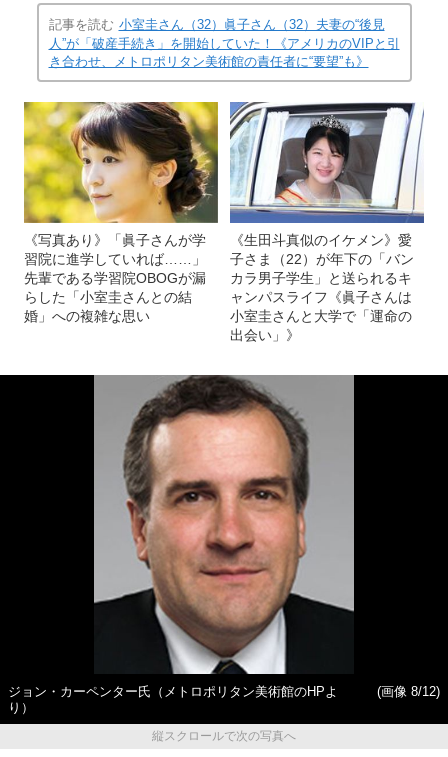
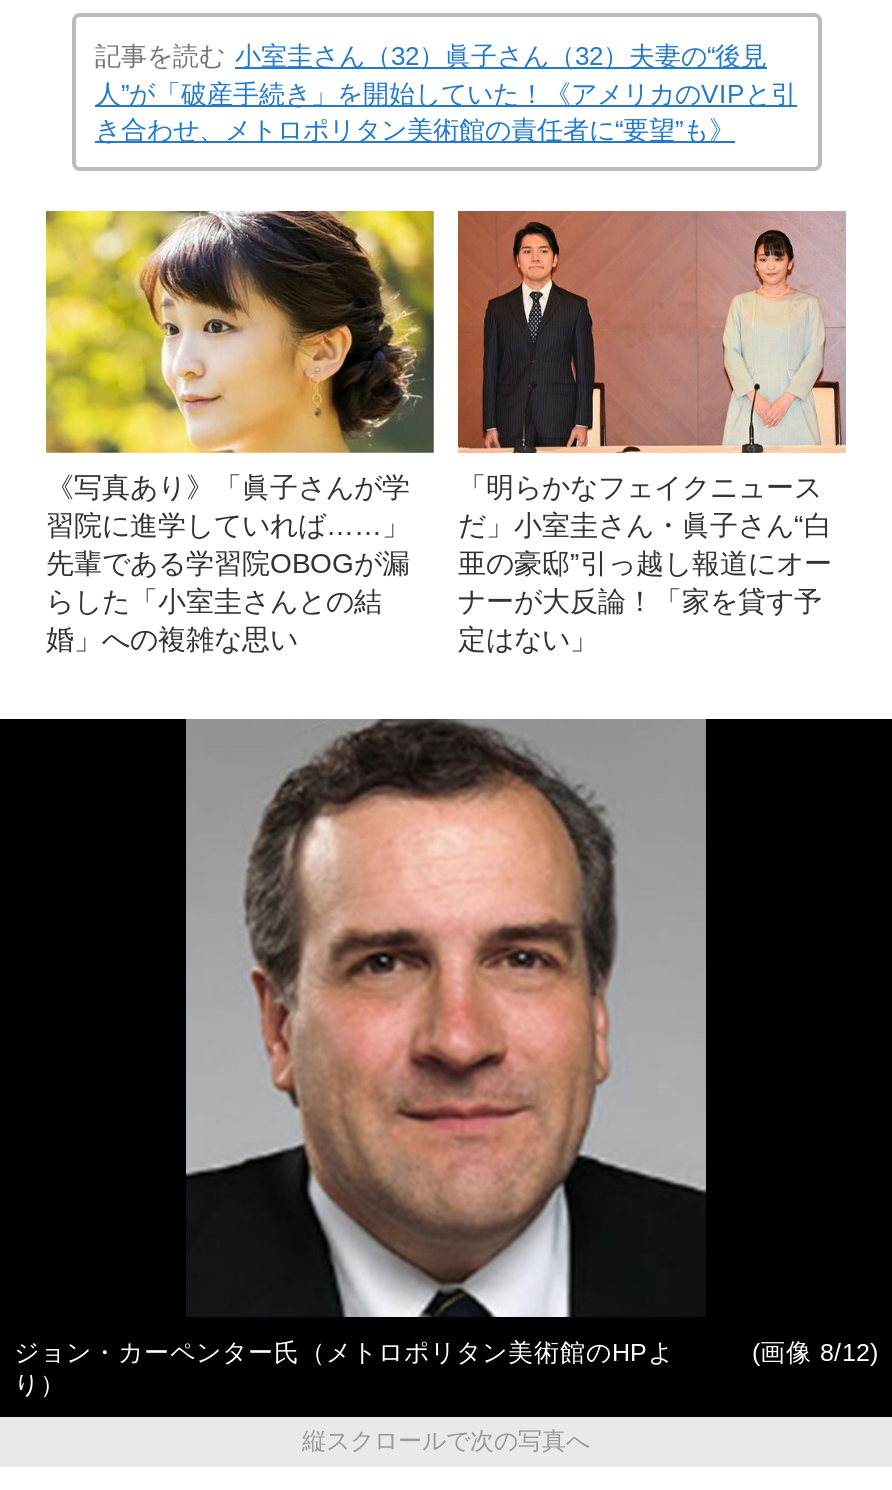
- [image]
- 《生田斗真似のイケメン》愛
- 子さま（22）が年下の「バン
- カラ男子学生」と送られるキ
- ャンパスライフ《眞子さんは
- 小室圭さんと大学で「運命の
- 出会い」》
+ [image]
+ 「明らかなフェイクニュース
+ だ」小室圭さん・眞子さん“白
+ 亜の豪邸”引っ越し報道にオー
+ ナーが大反論！「家を貸す予
+ 定はない」
